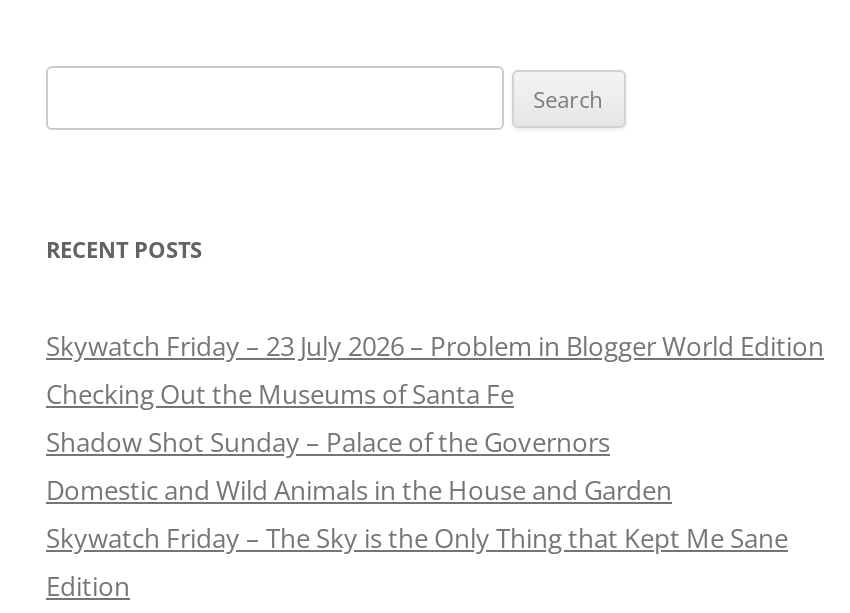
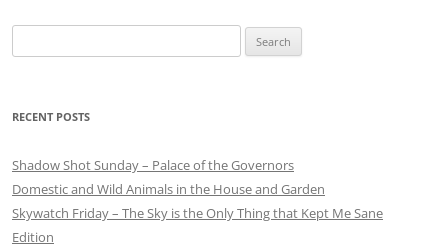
- Skywatch Friday – 23 July 2026 – Problem in Blogger World Edition
- Checking Out the Museums of Santa Fe
